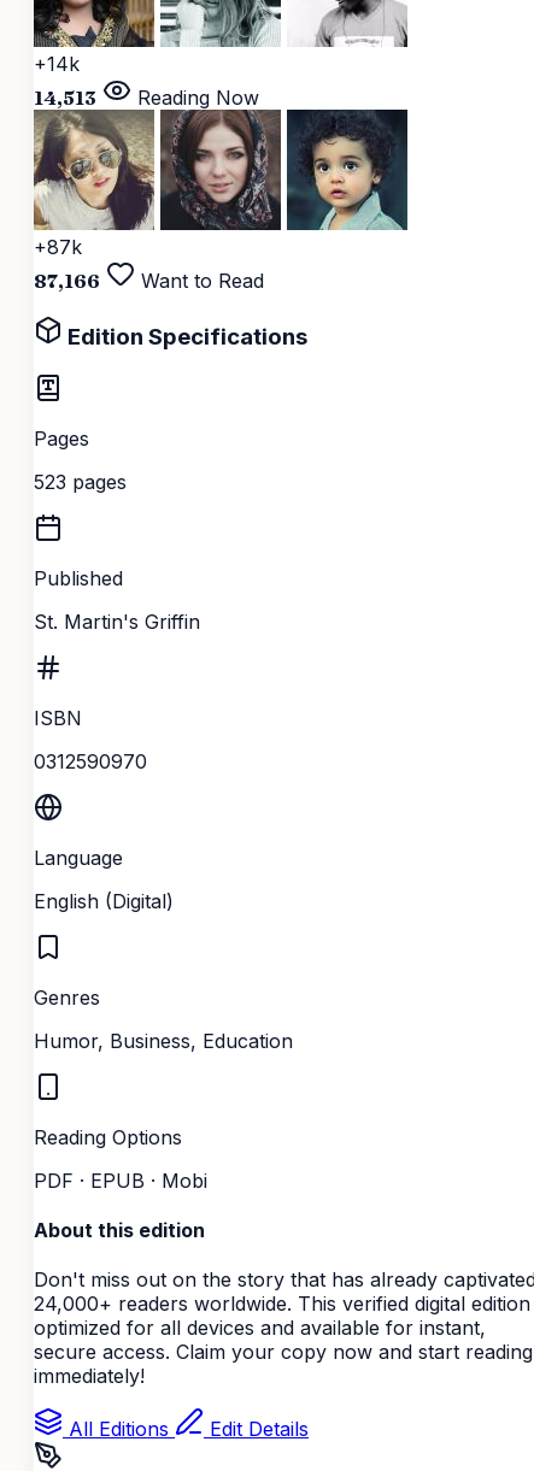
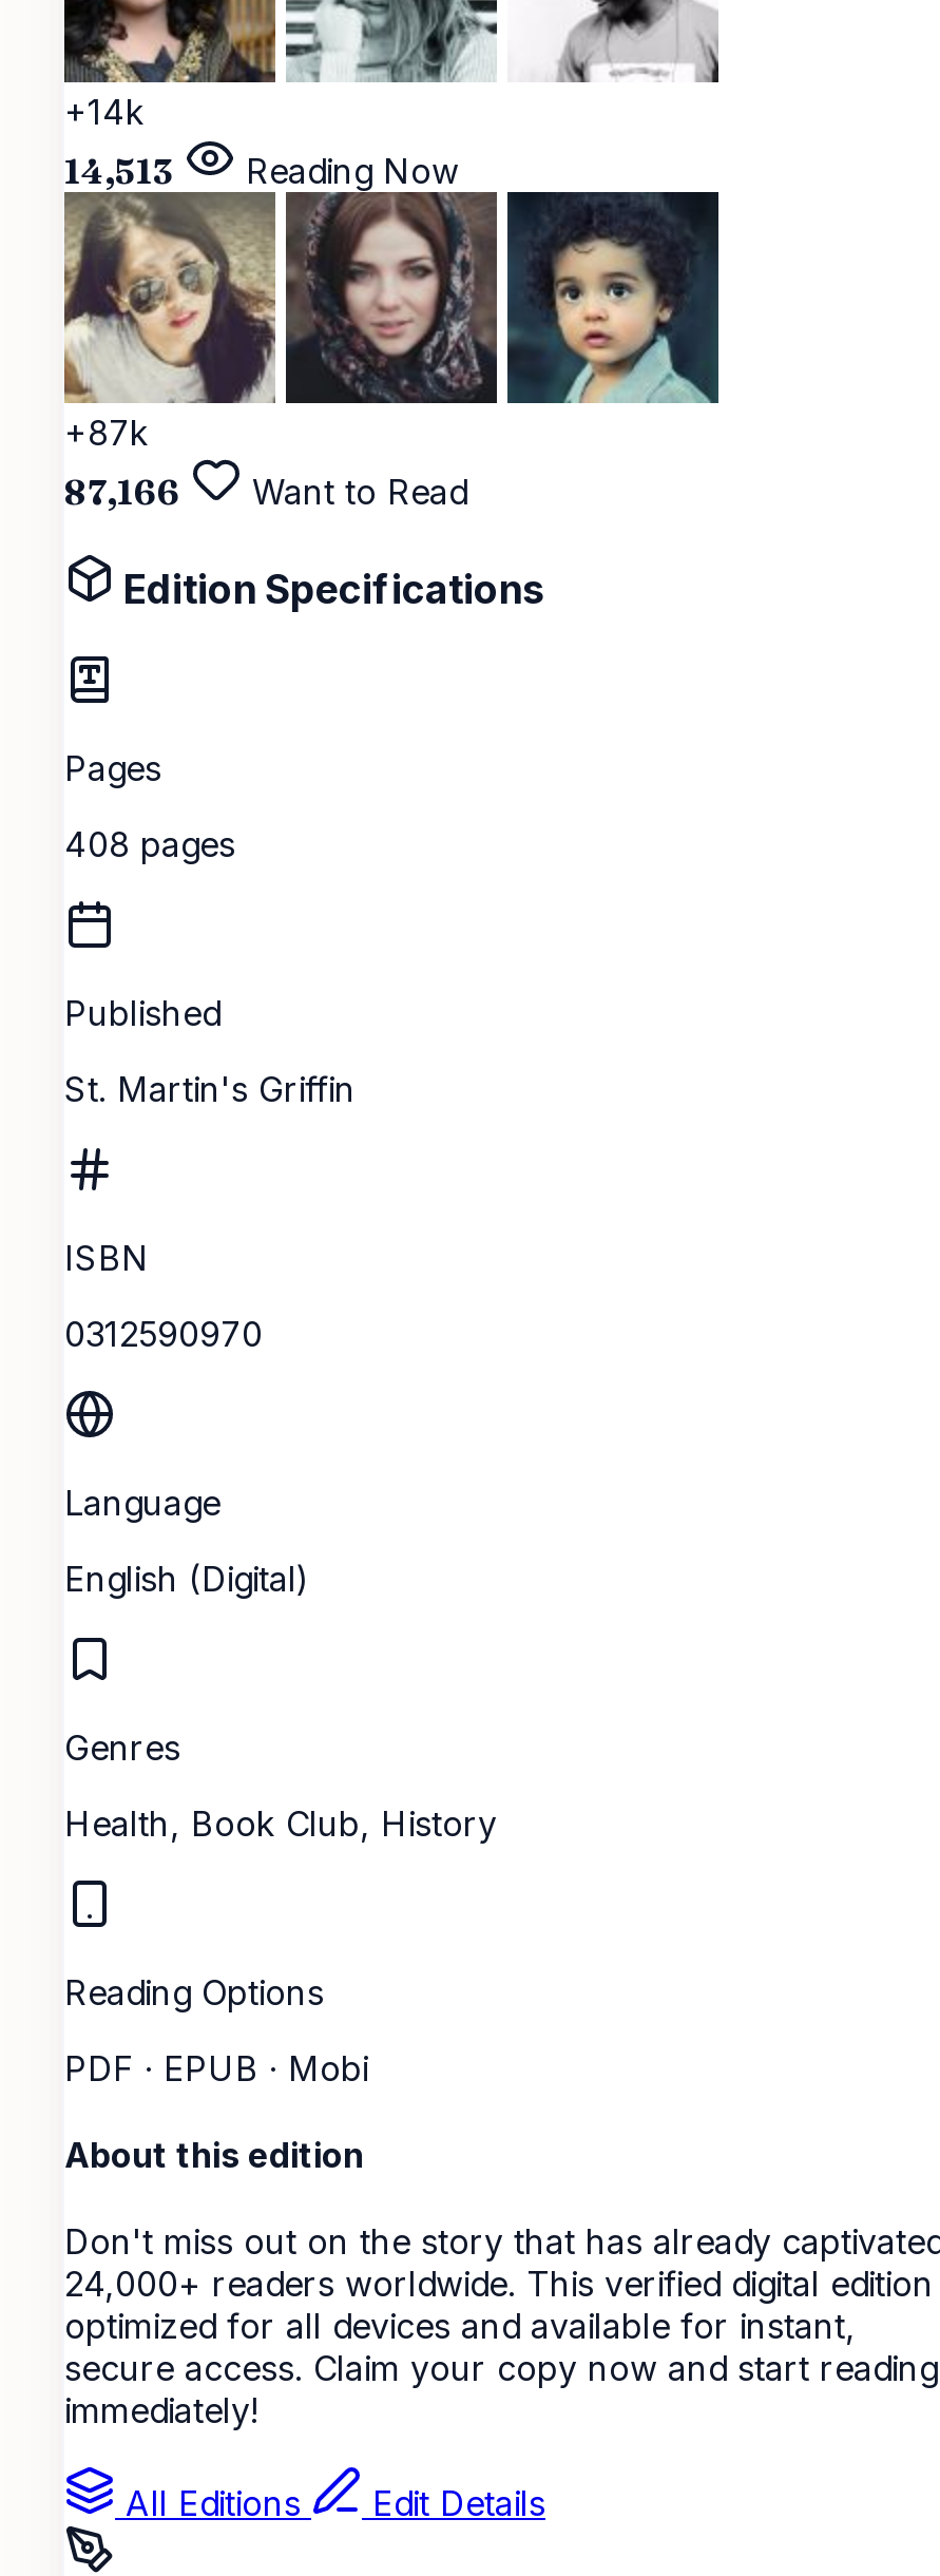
- 523 pages
+ 408 pages

- Humor, Business, Education
+ Health, Book Club, History
